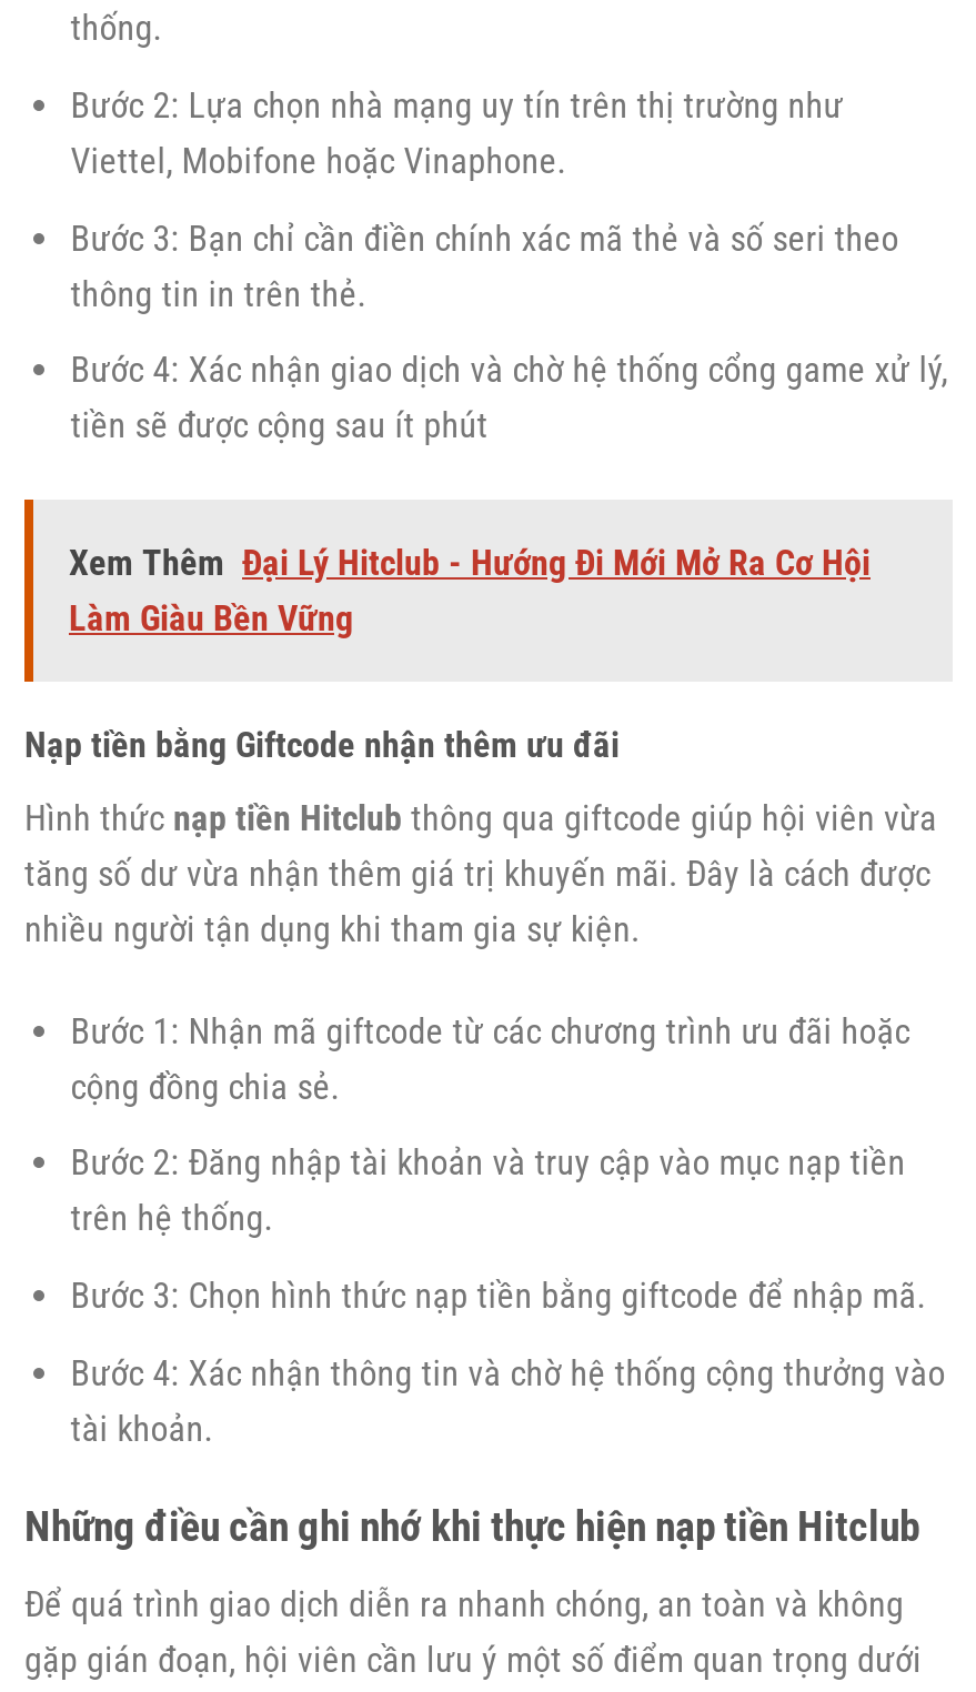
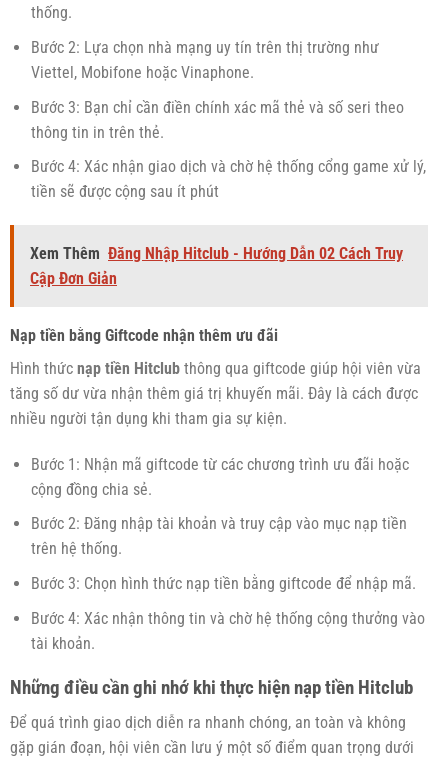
- Xem Thêm Đại Lý Hitclub - Hướng Đi Mới Mở Ra Cơ Hội
- Làm Giàu Bền Vững
+ Xem Thêm Đăng Nhập Hitclub - Hướng Dẫn 02 Cách Truy
+ Cập Đơn Giản
